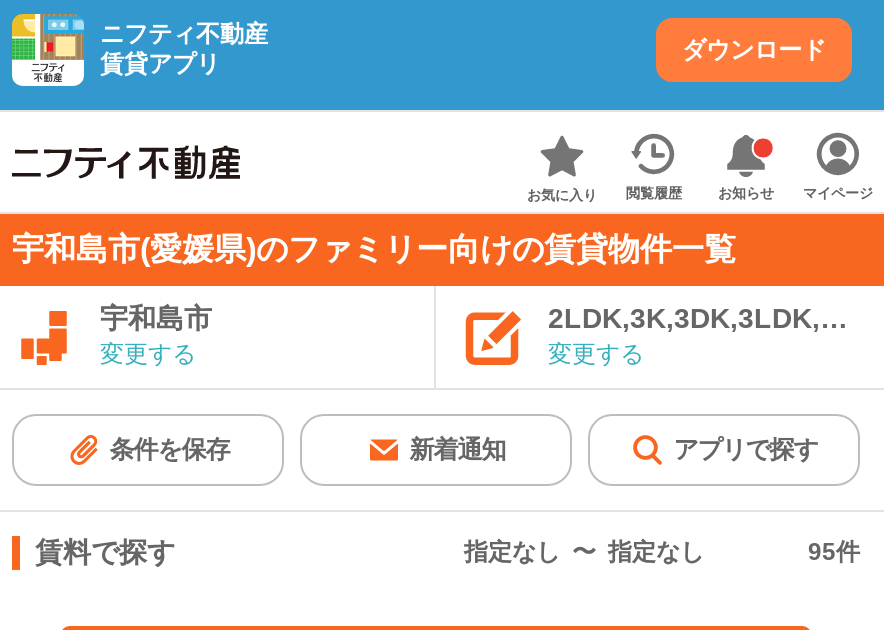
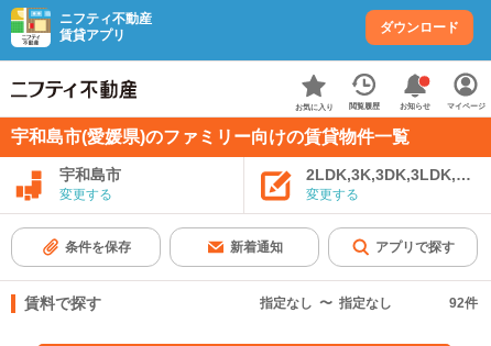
- 95件
+ 92件
